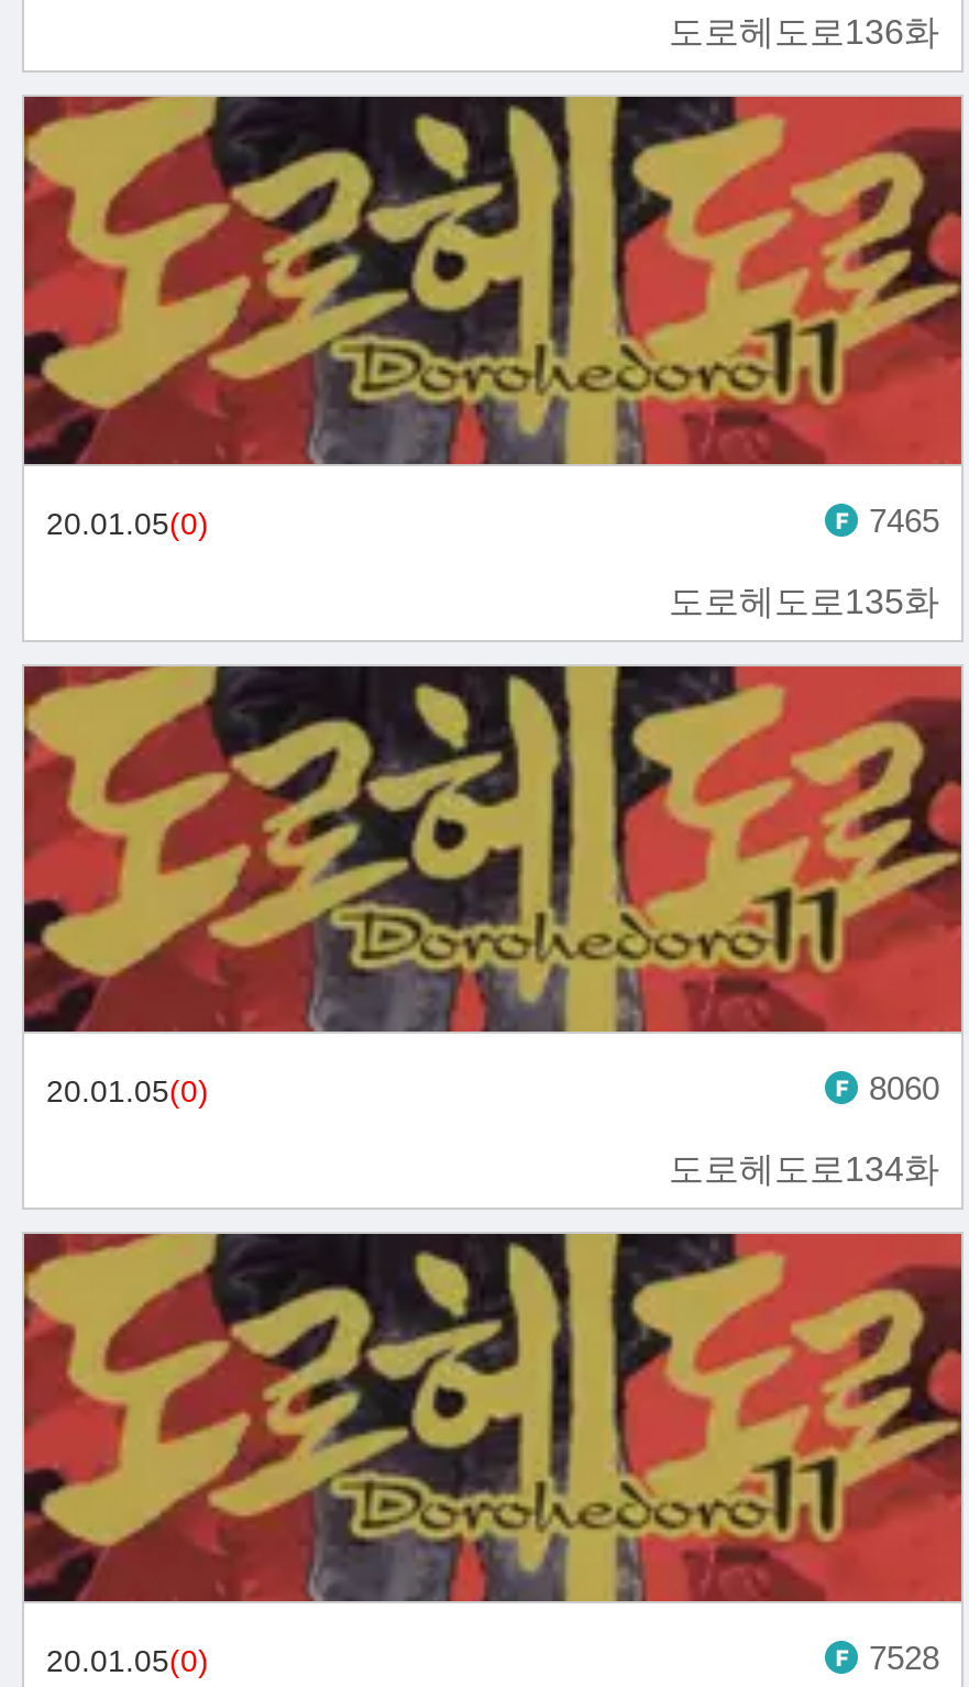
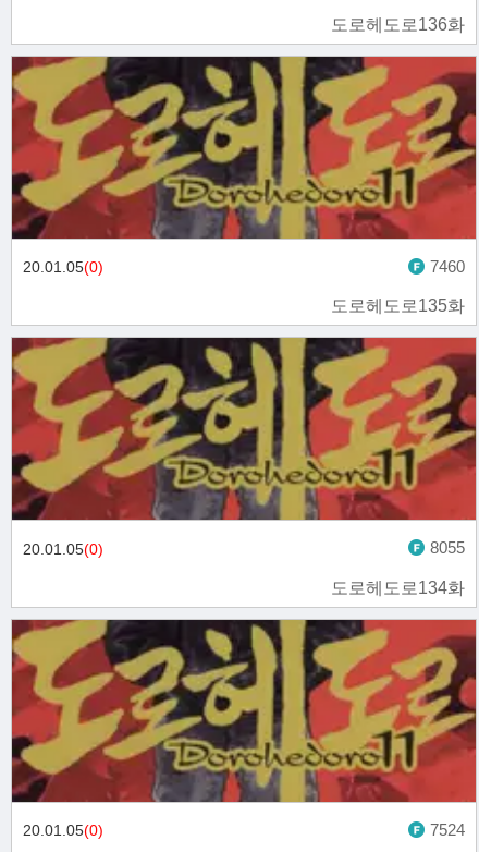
- 7465
+ 7460

- 8060
+ 8055

- 7528
+ 7524
